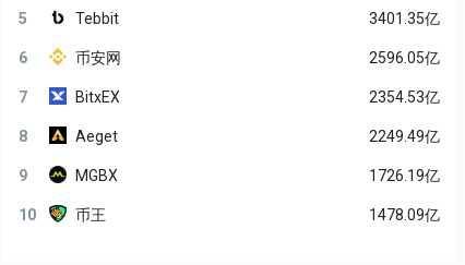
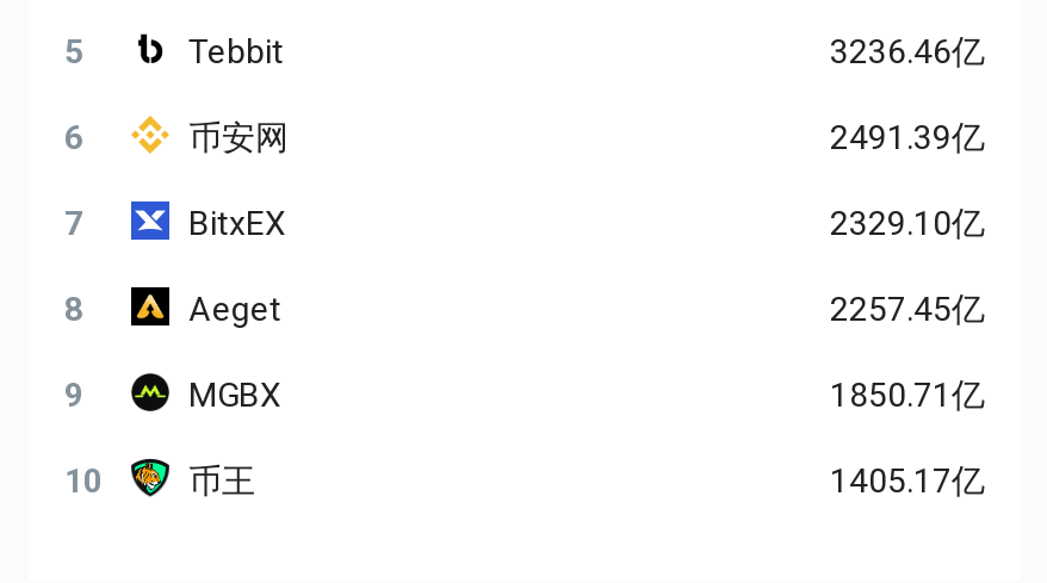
- 3401.35亿
+ 3236.46亿

- 2596.05亿
+ 2491.39亿

- 2354.53亿
+ 2329.10亿

- 2249.49亿
+ 2257.45亿

- 1726.19亿
+ 1850.71亿

- 1478.09亿
+ 1405.17亿
